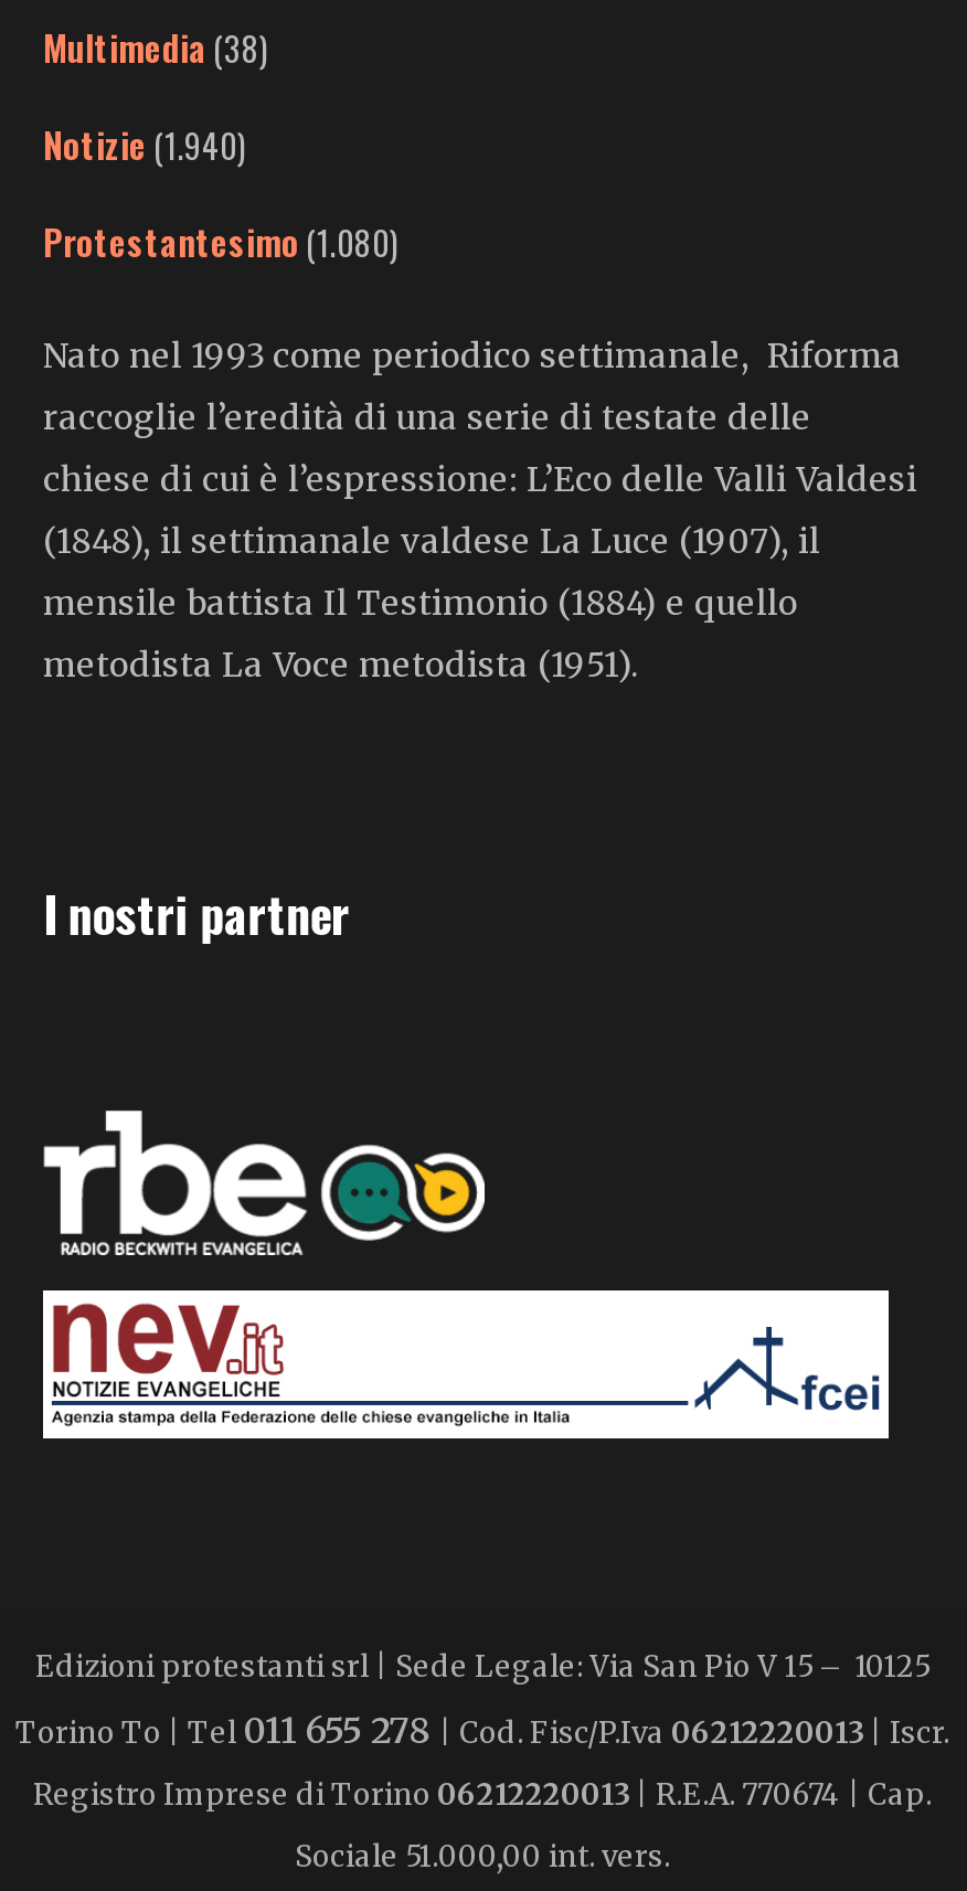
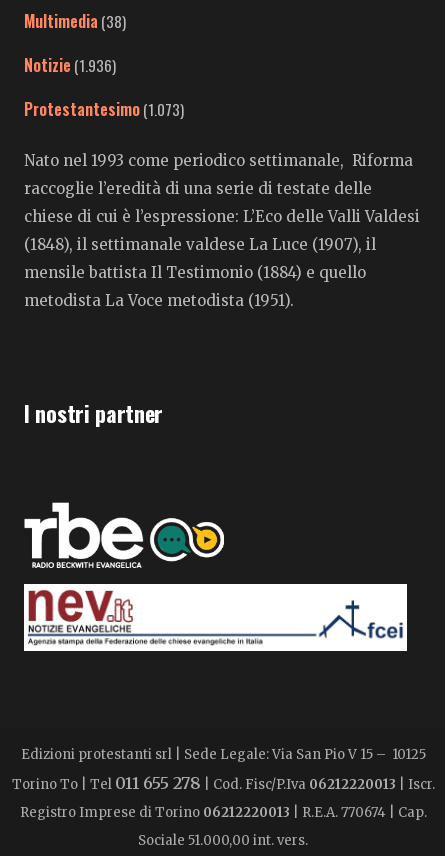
- Notizie (1.940)
+ Notizie (1.936)

- Protestantesimo (1.080)
+ Protestantesimo (1.073)
